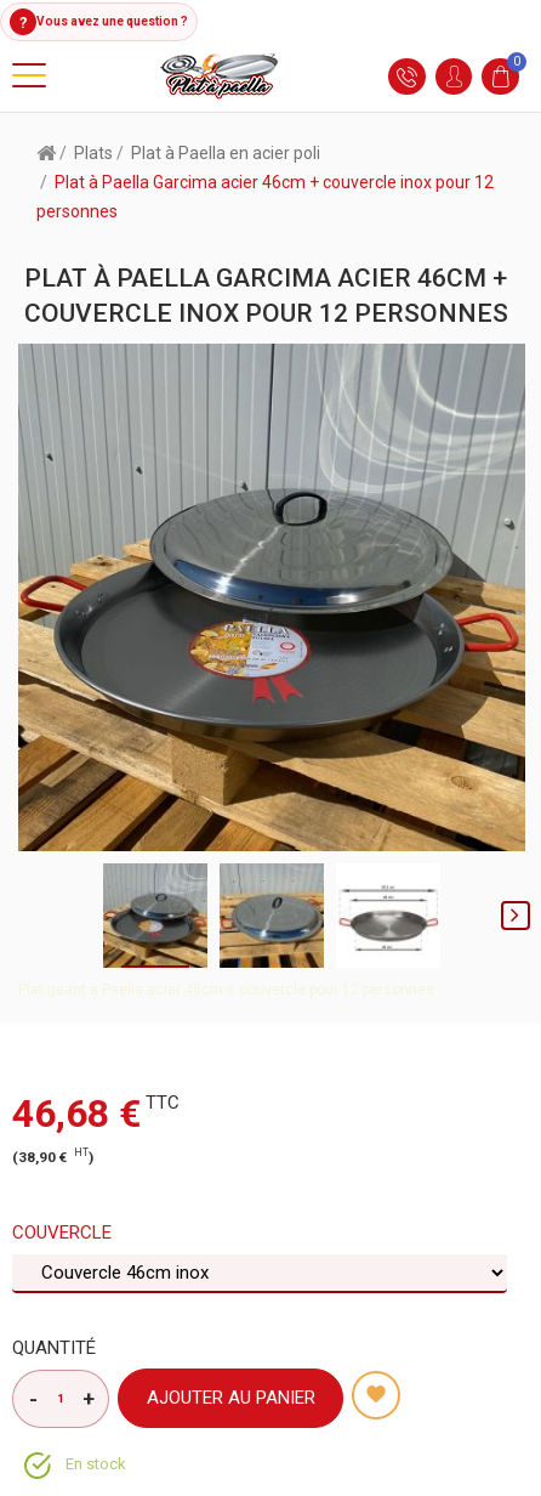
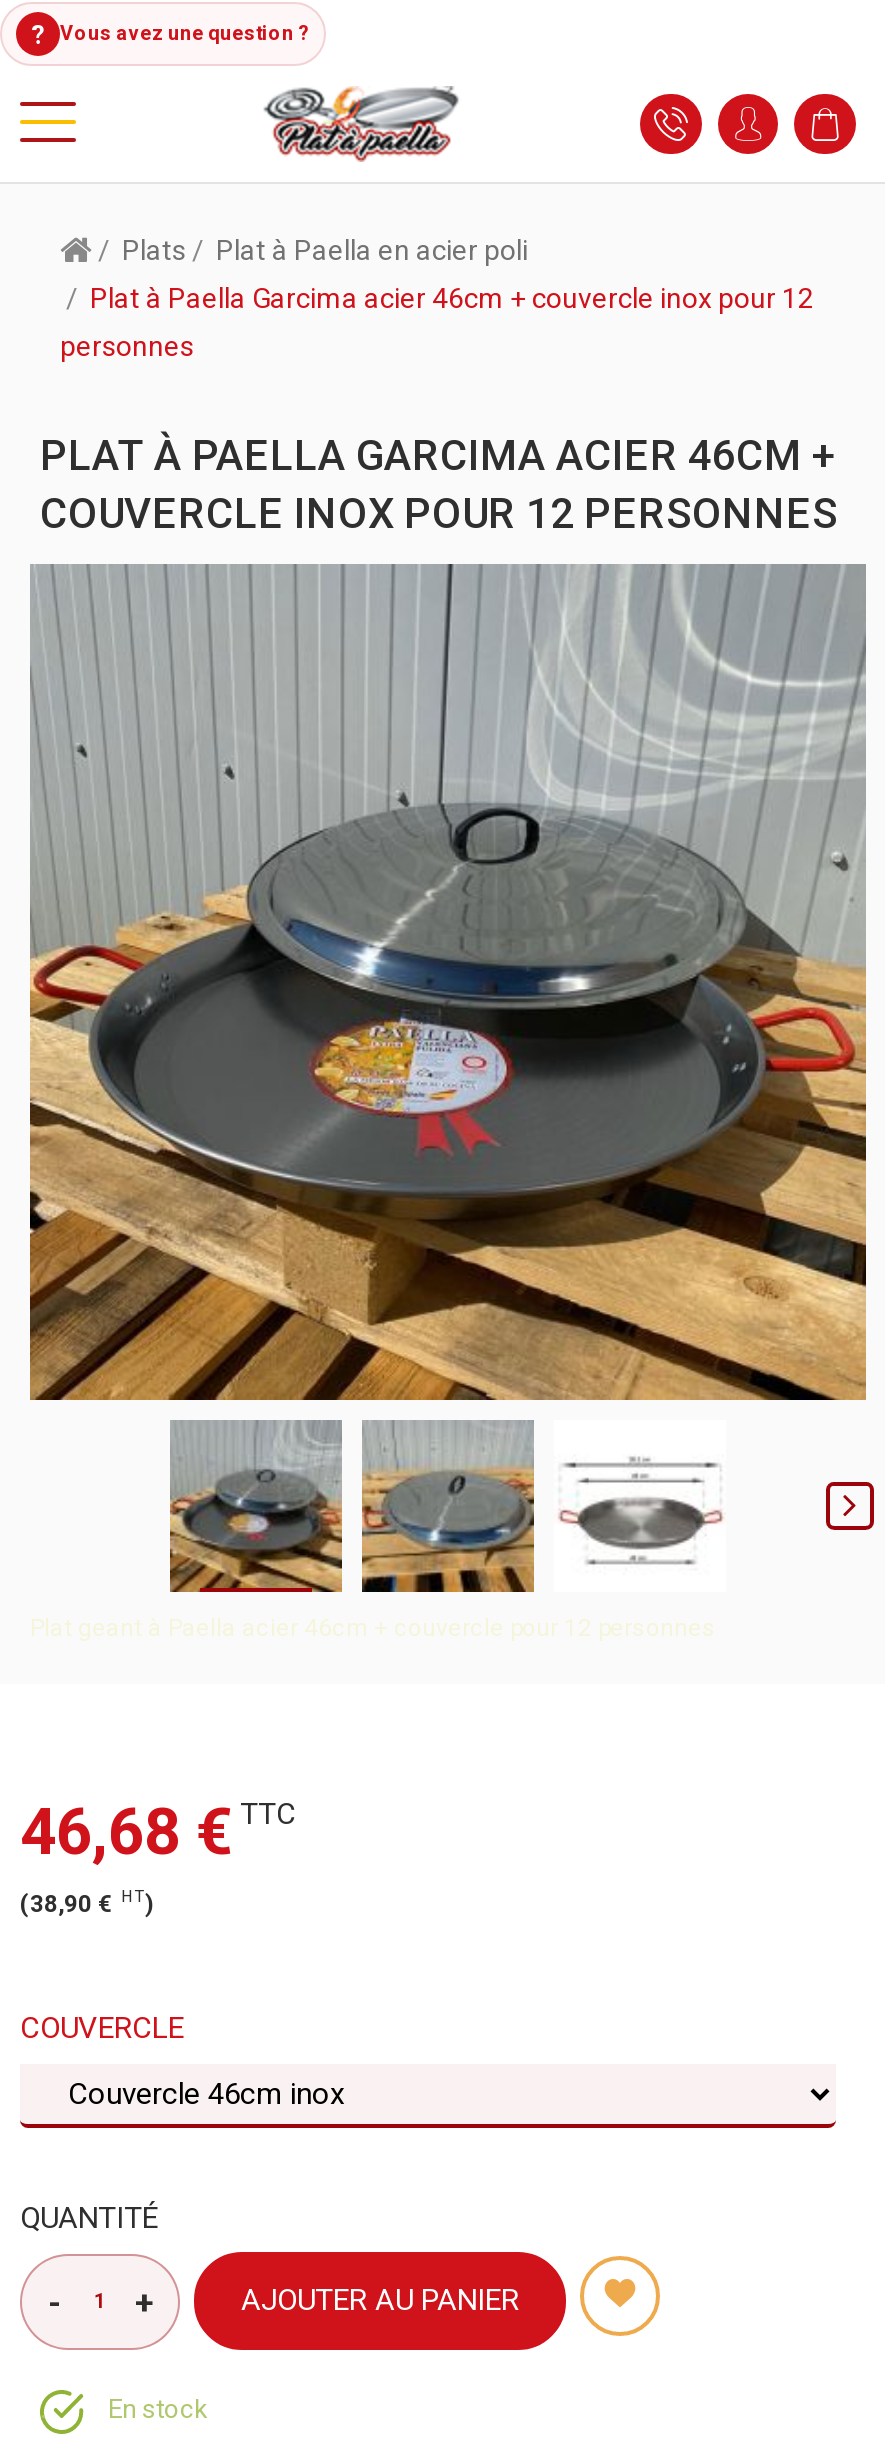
- 0
